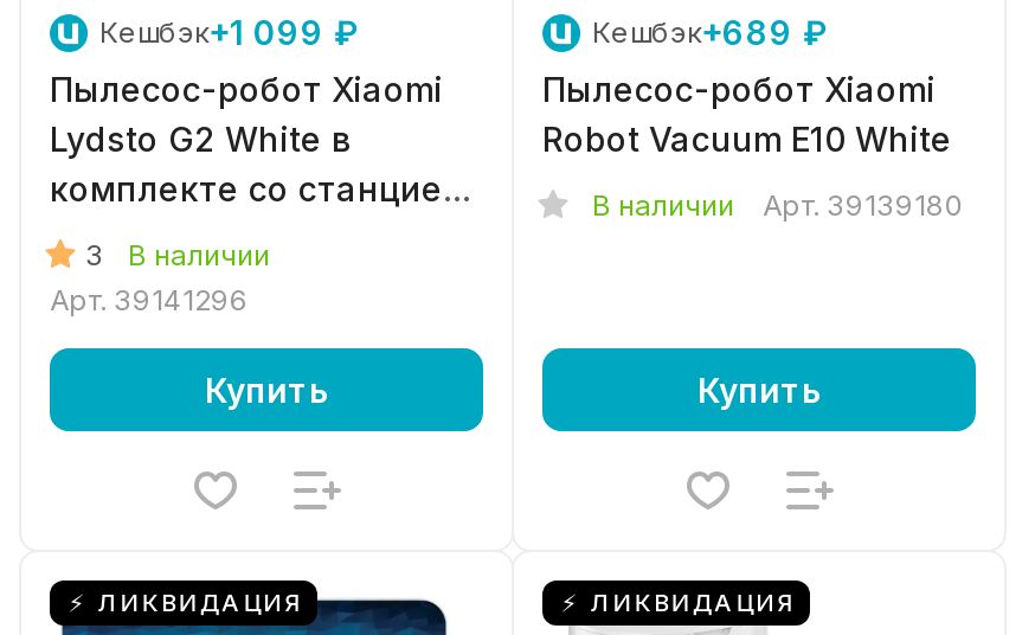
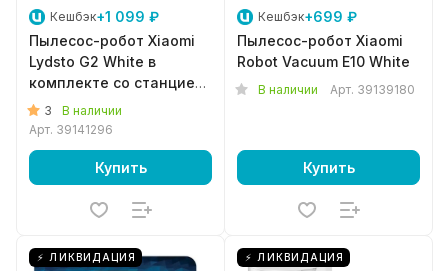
- Кешбэк+689 ₽
+ Кешбэк+699 ₽
